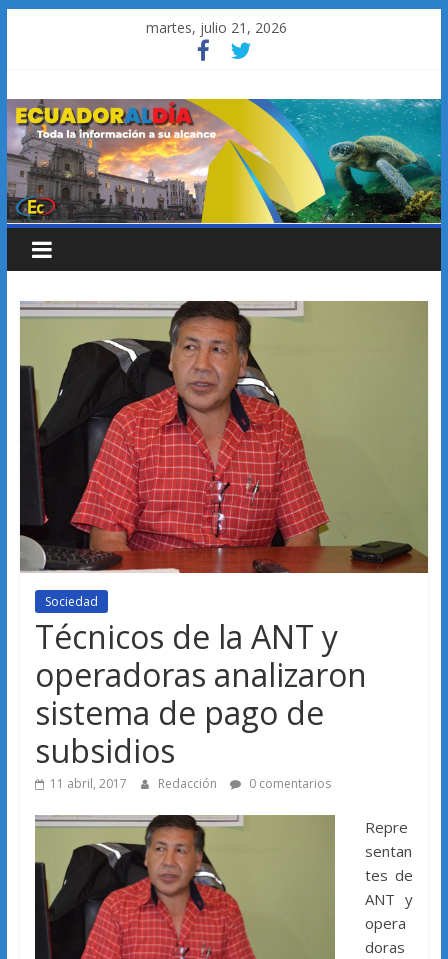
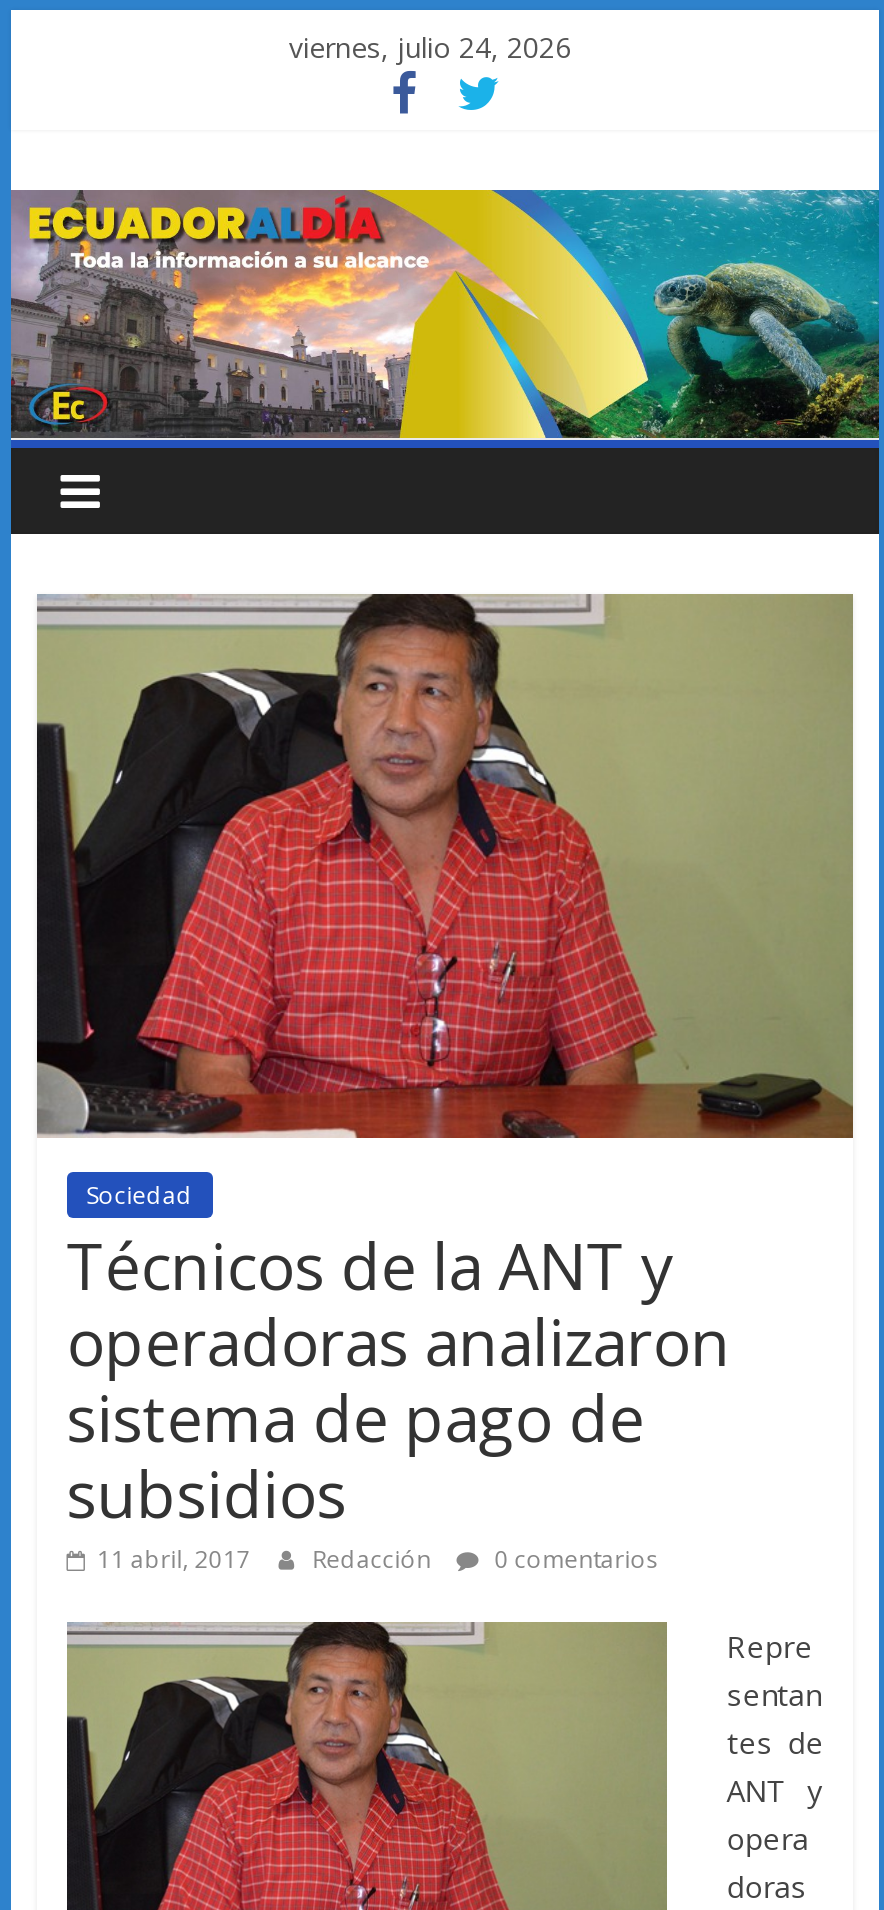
- martes, julio 21, 2026
+ viernes, julio 24, 2026
